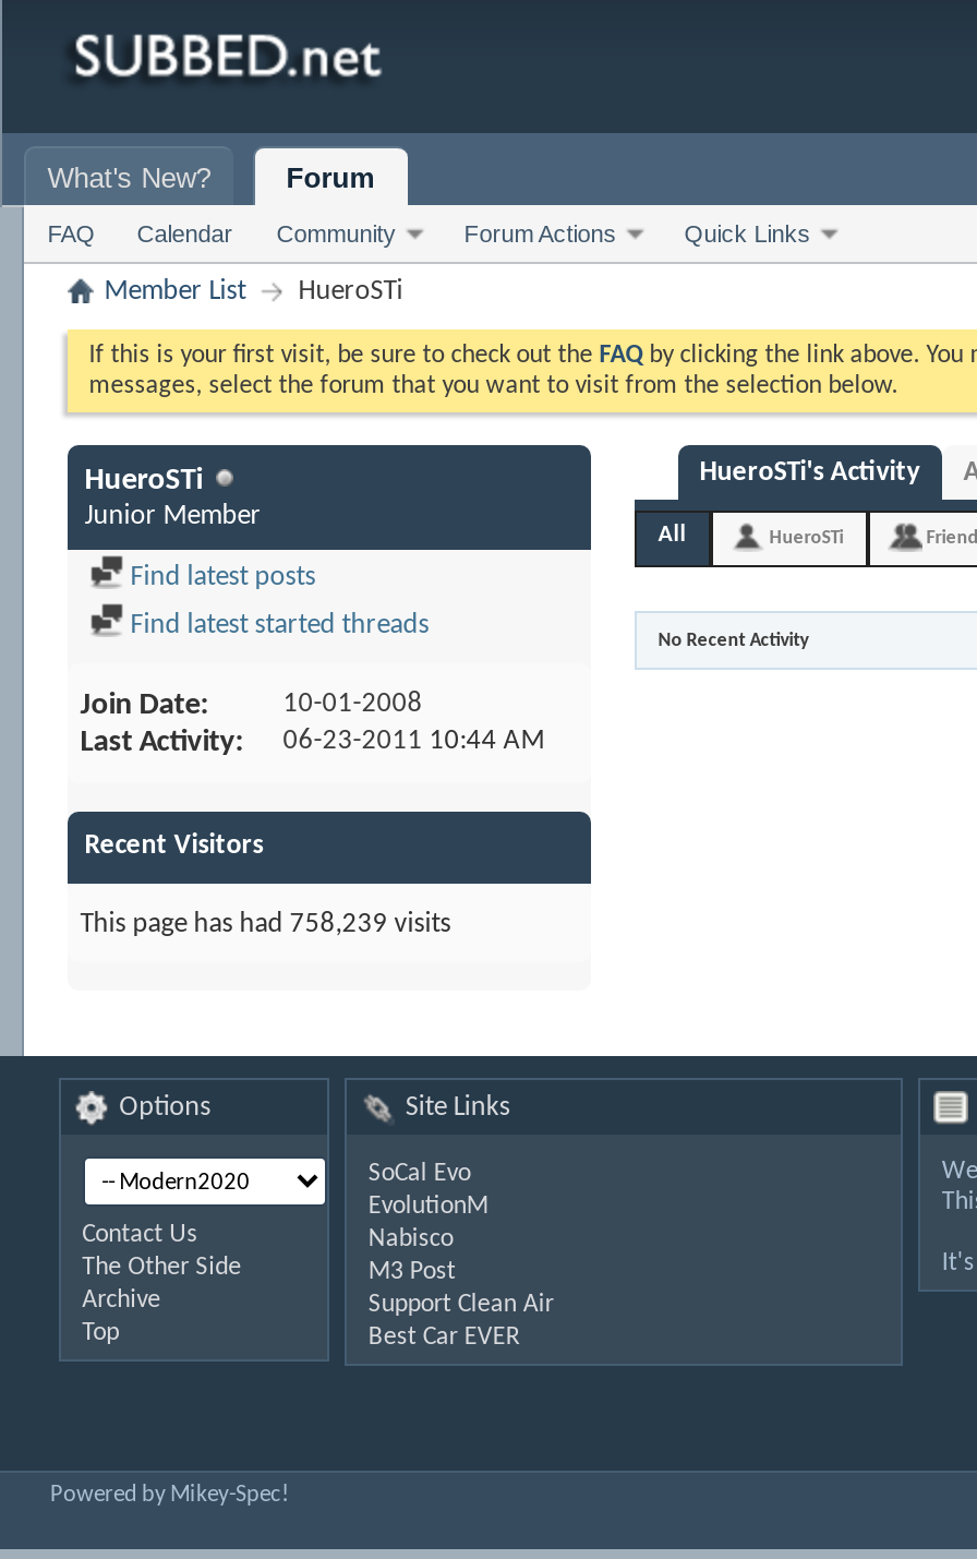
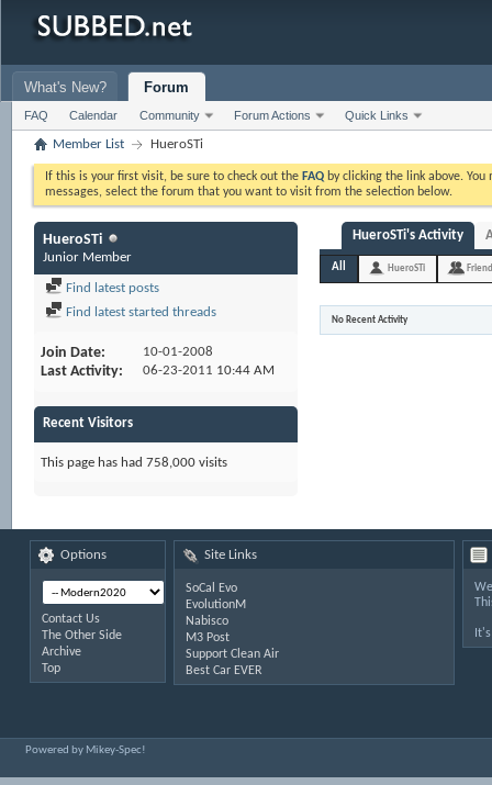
- This page has had 758,239 visits
+ This page has had 758,000 visits
